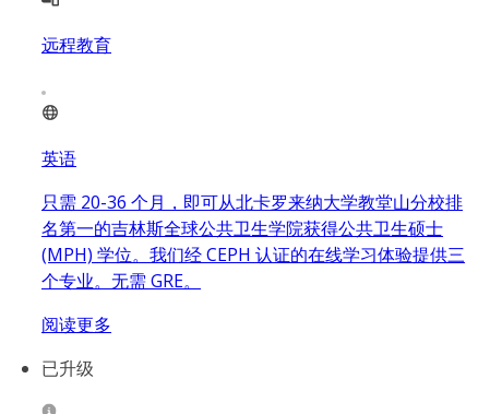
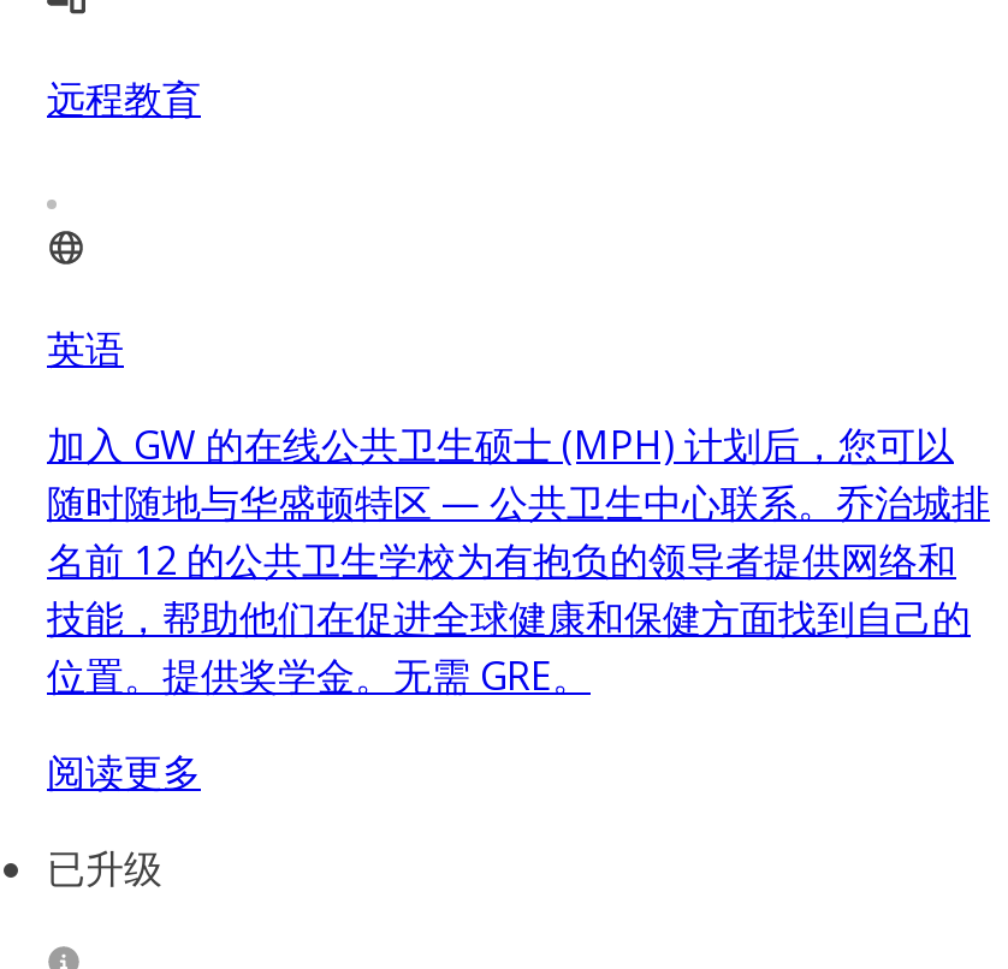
- 只需 20-36 个月，即可从北卡罗来纳大学教堂山分校排
- 名第一的吉林斯全球公共卫生学院获得公共卫生硕士
- (MPH) 学位。我们经 CEPH 认证的在线学习体验提供三
- 个专业。无需 GRE。
+ 加入 GW 的在线公共卫生硕士 (MPH) 计划后，您可以
+ 随时随地与华盛顿特区 — 公共卫生中心联系。乔治城排
+ 名前 12 的公共卫生学校为有抱负的领导者提供网络和
+ 技能，帮助他们在促进全球健康和保健方面找到自己的
+ 位置。提供奖学金。无需 GRE。
